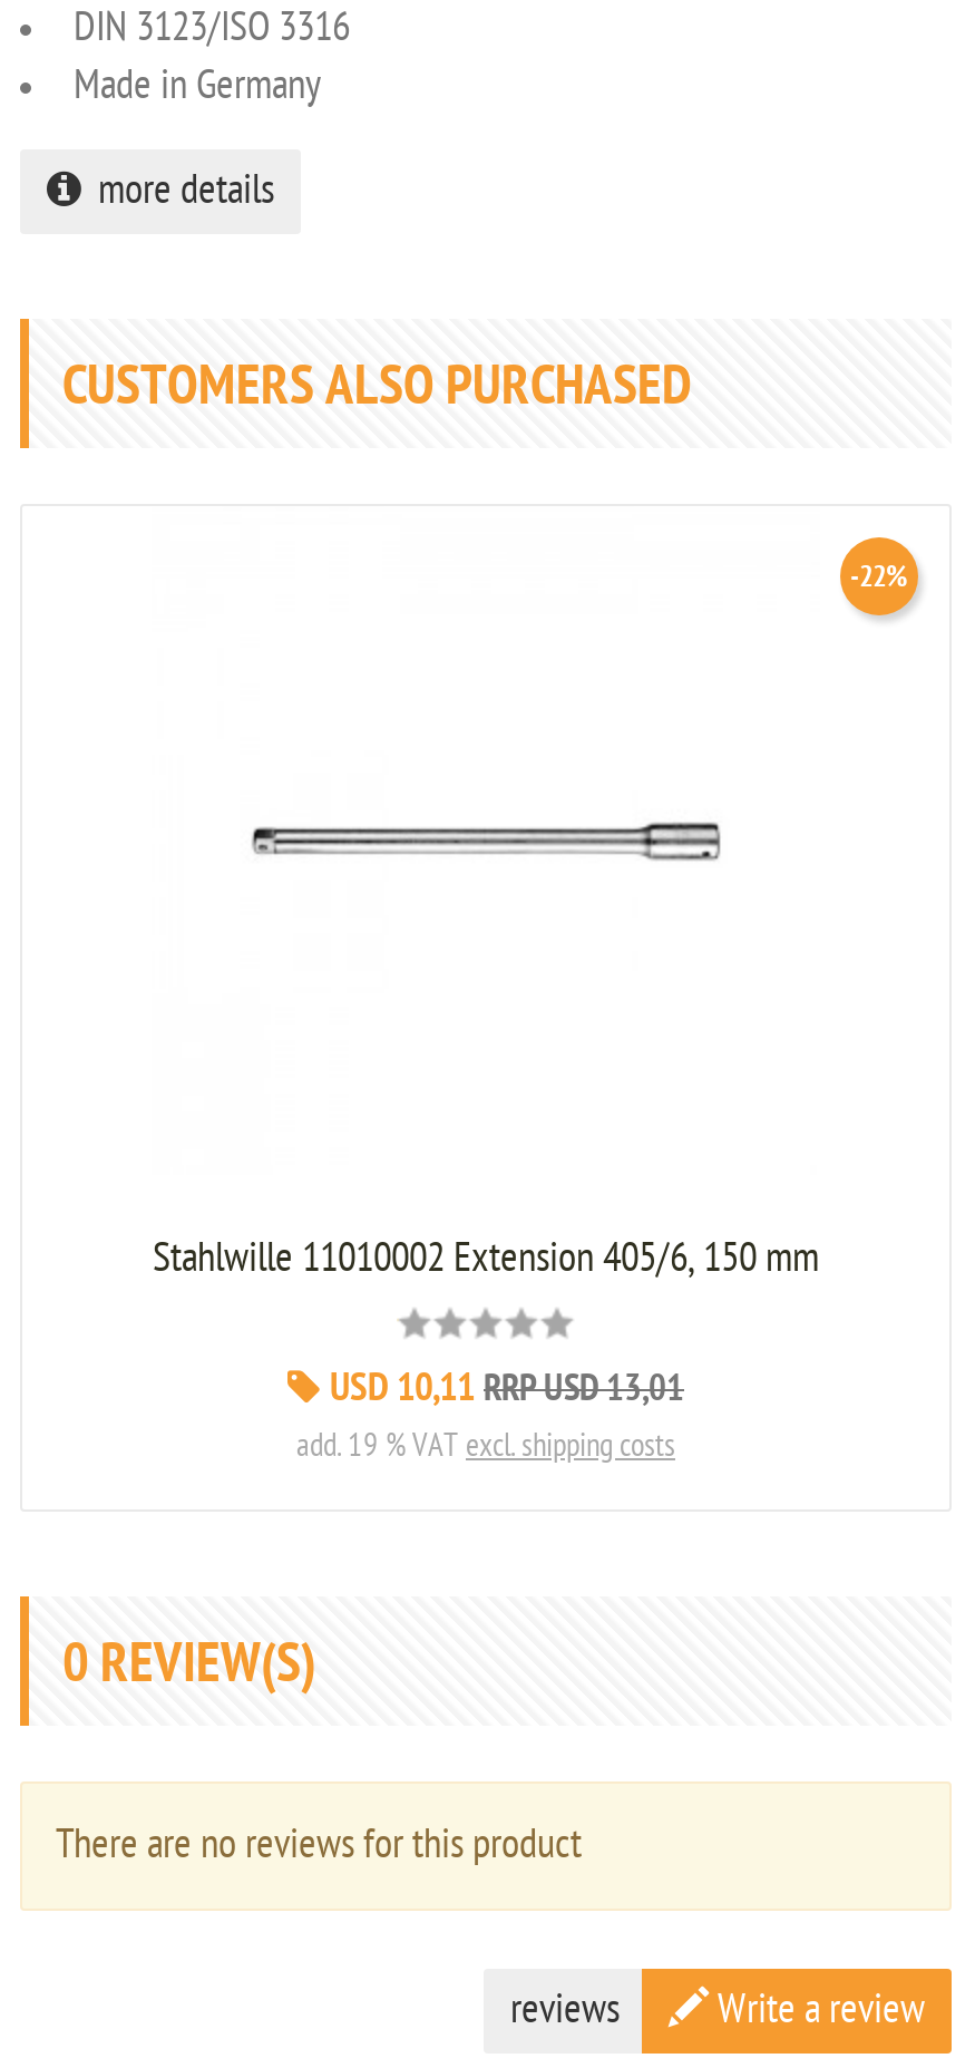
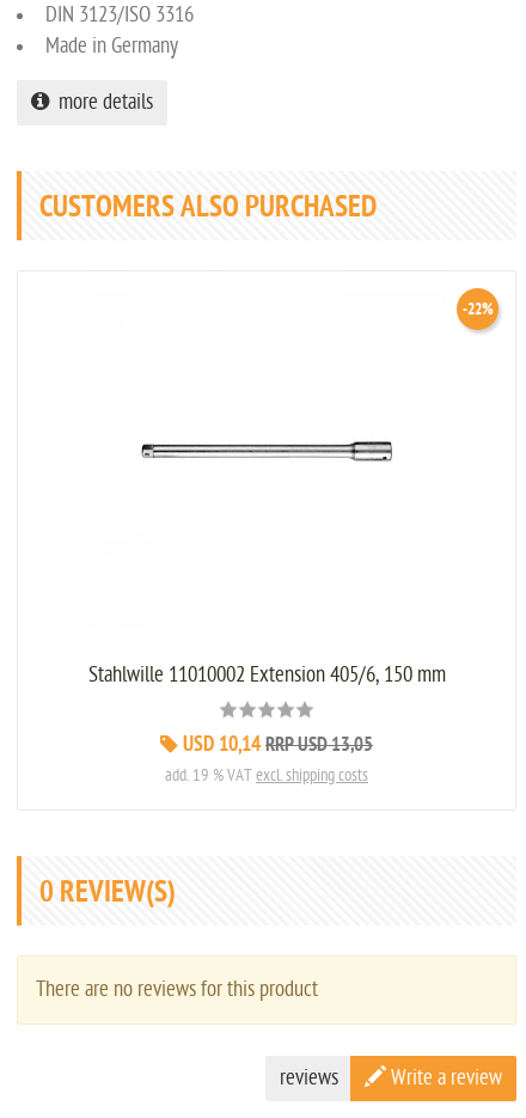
- USD 10,11
+ USD 10,14

- RRP USD 13,01
+ RRP USD 13,05
